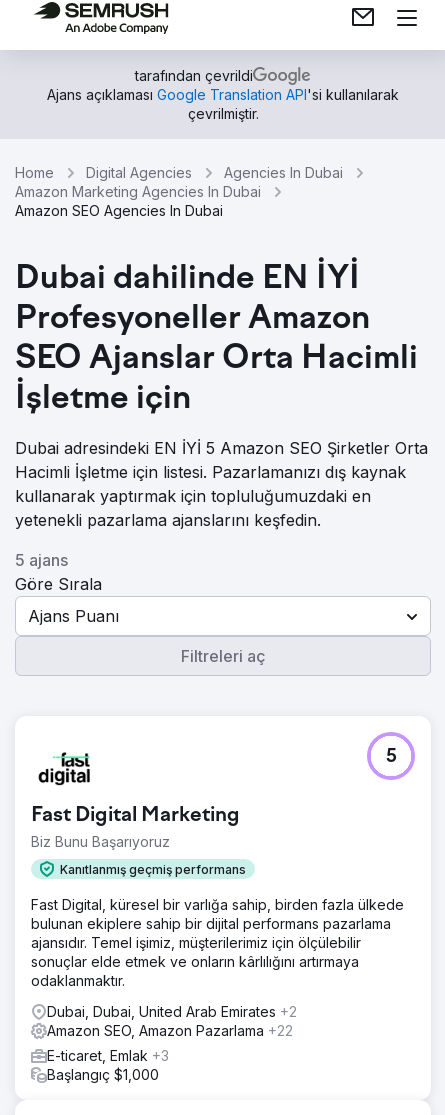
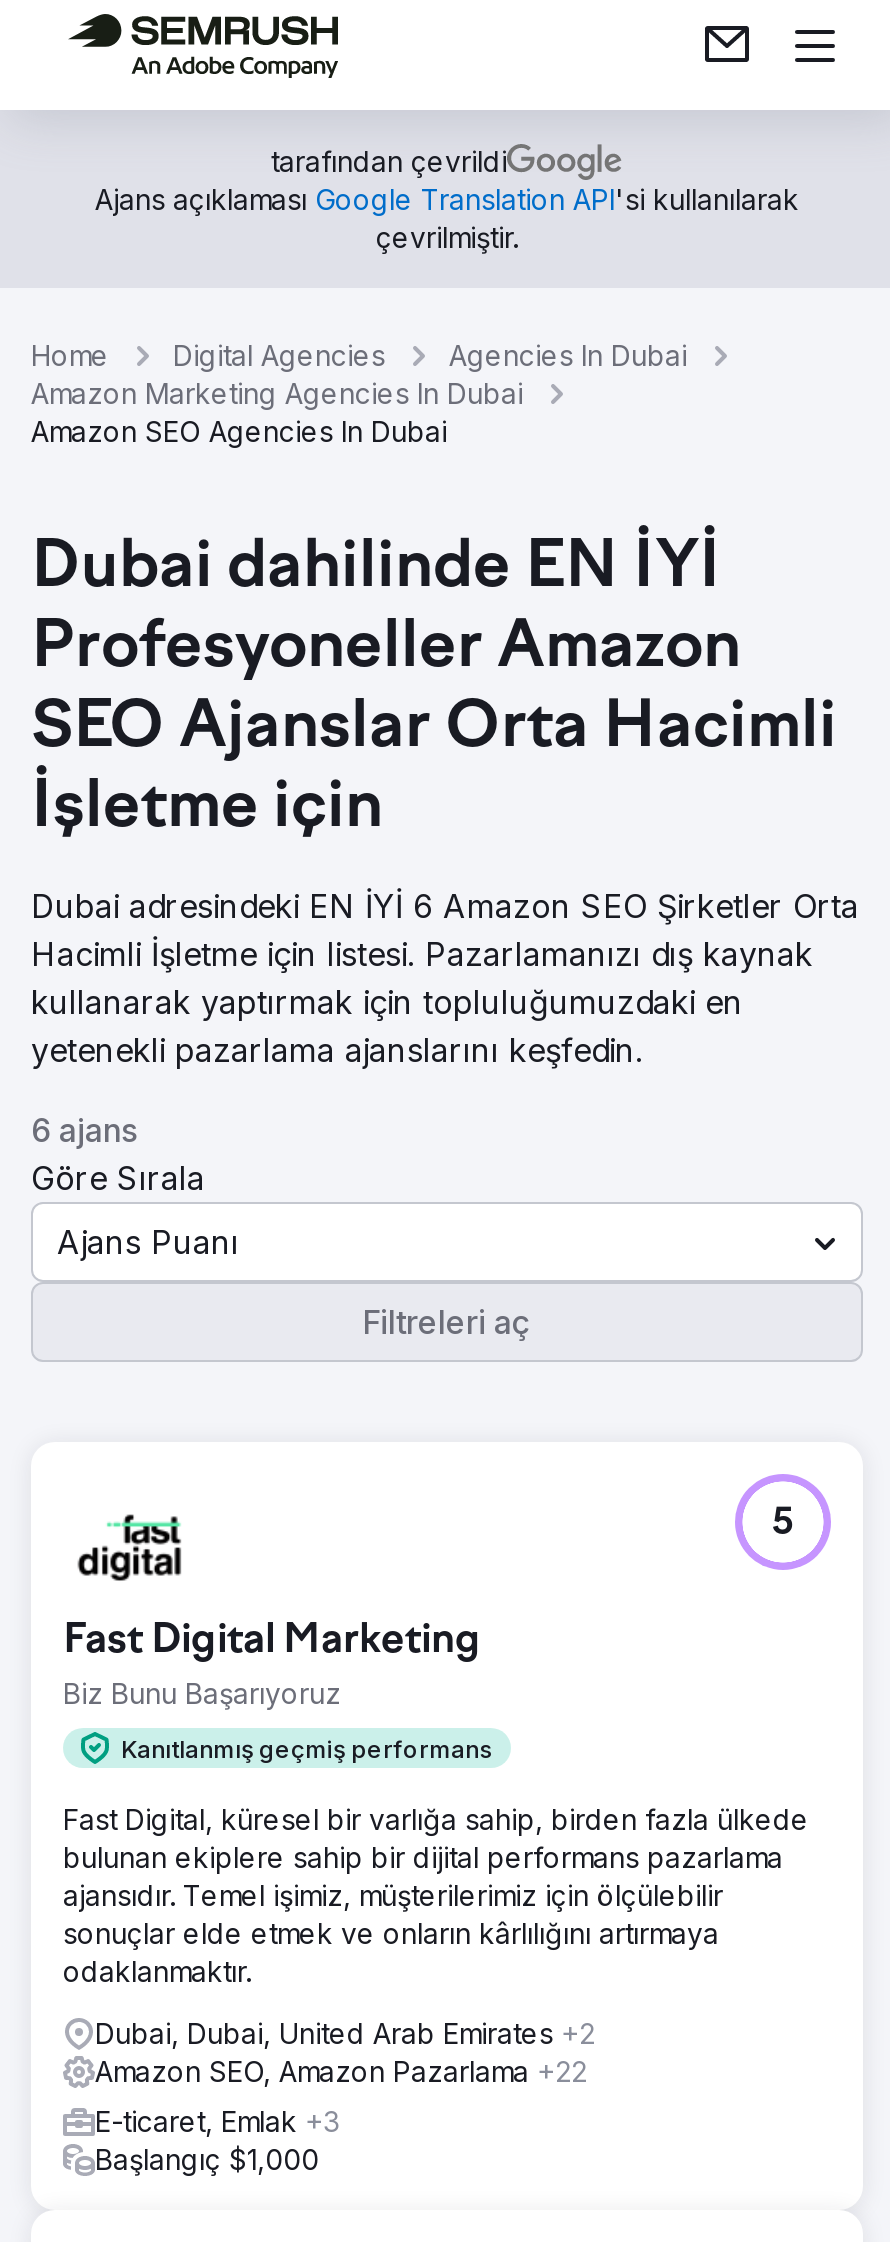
- Dubai adresindeki EN İYİ 5 Amazon SEO Şirketler Orta
+ Dubai adresindeki EN İYİ 6 Amazon SEO Şirketler Orta

- 5 ajans
+ 6 ajans
